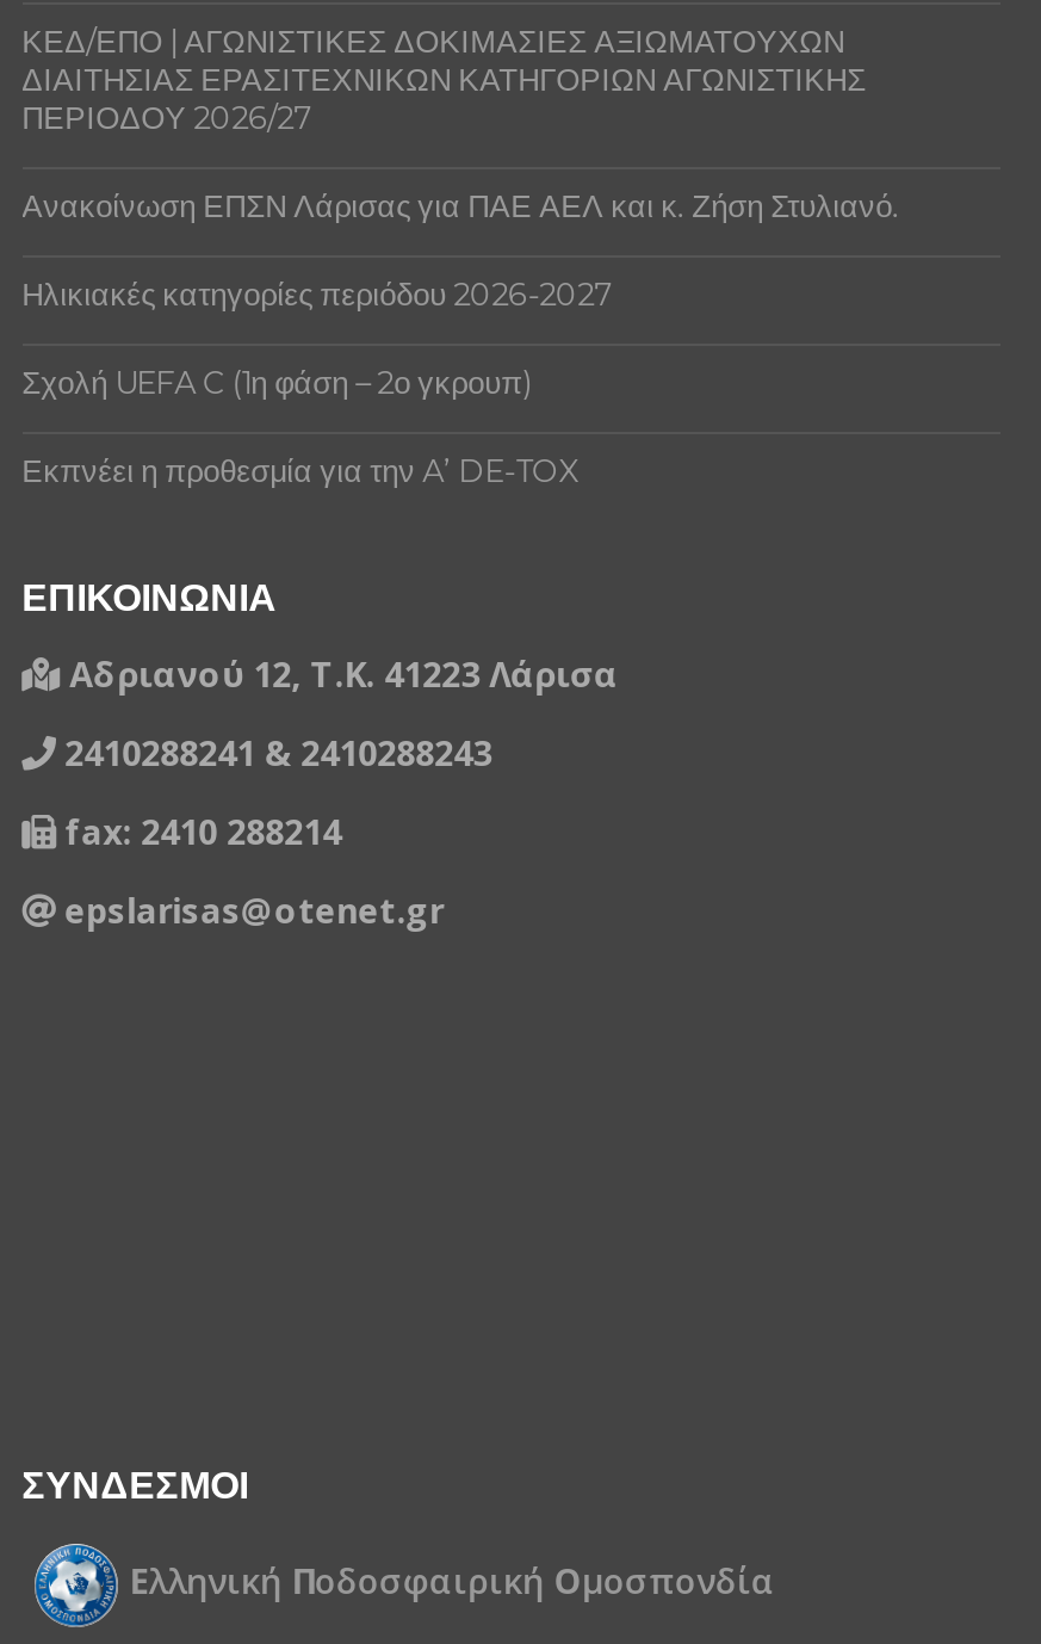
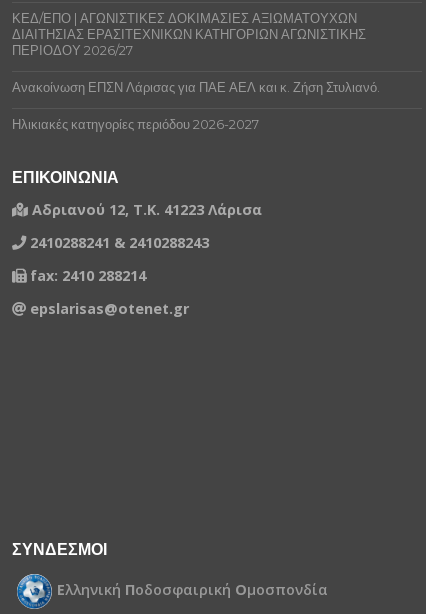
- Σχολή UEFA C (1η φάση – 2ο γκρουπ)
- Εκπνέει η προθεσμία για την A’ DE-TOX
